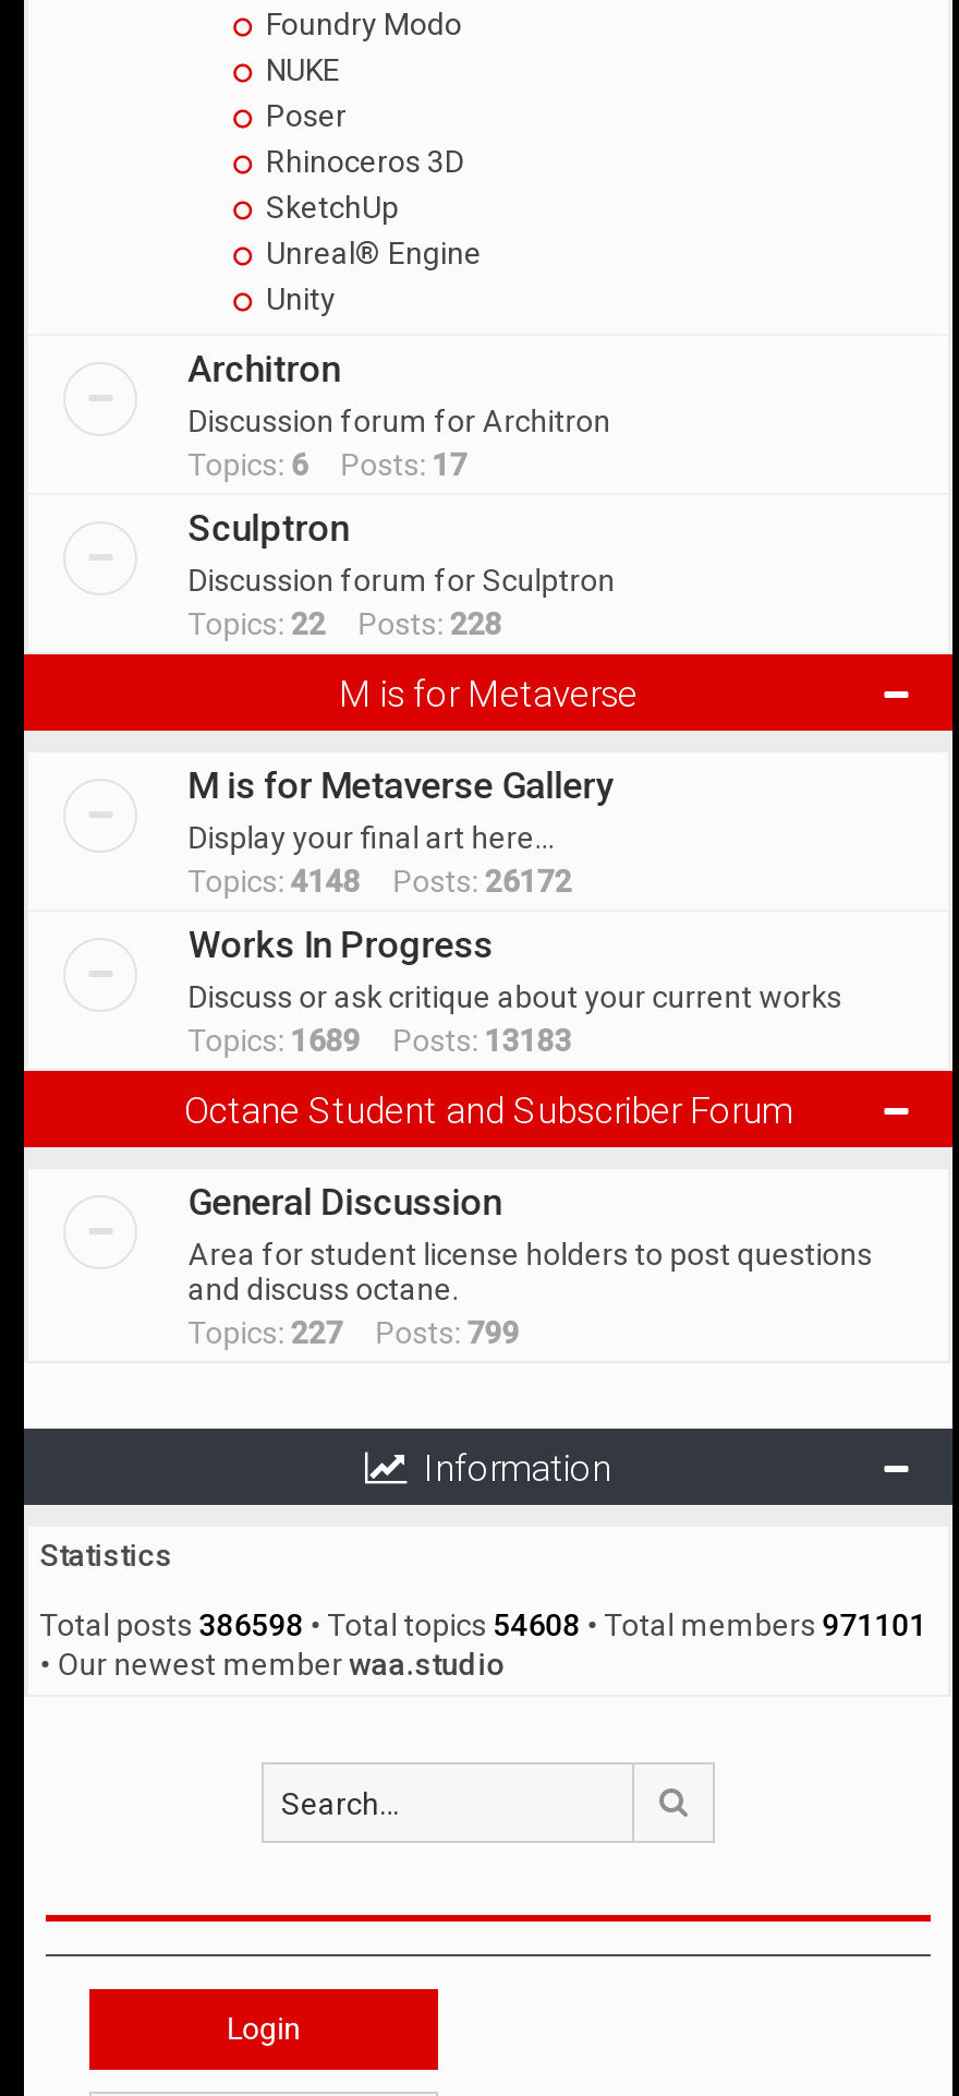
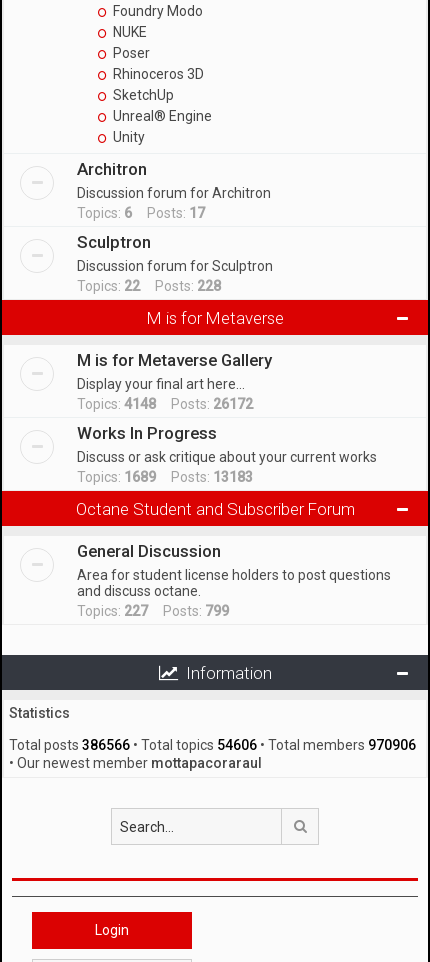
- Total posts 386598 • Total topics 54608 • Total members 971101
+ Total posts 386566 • Total topics 54606 • Total members 970906

- • Our newest member waa.studio
+ • Our newest member mottapacoraraul
